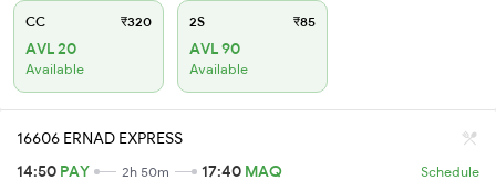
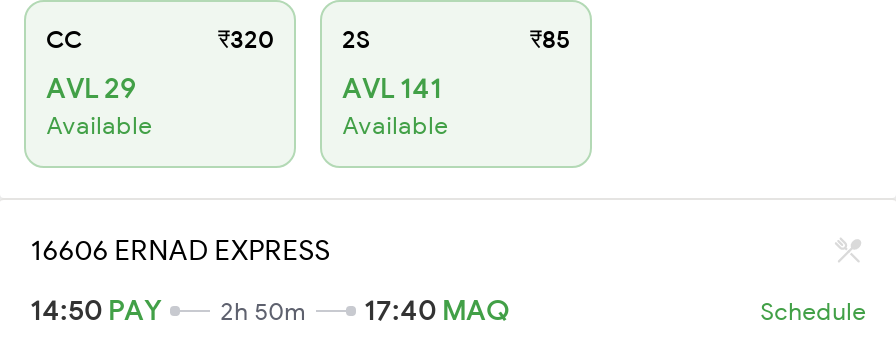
- AVL 20
+ AVL 29

- AVL 90
+ AVL 141
